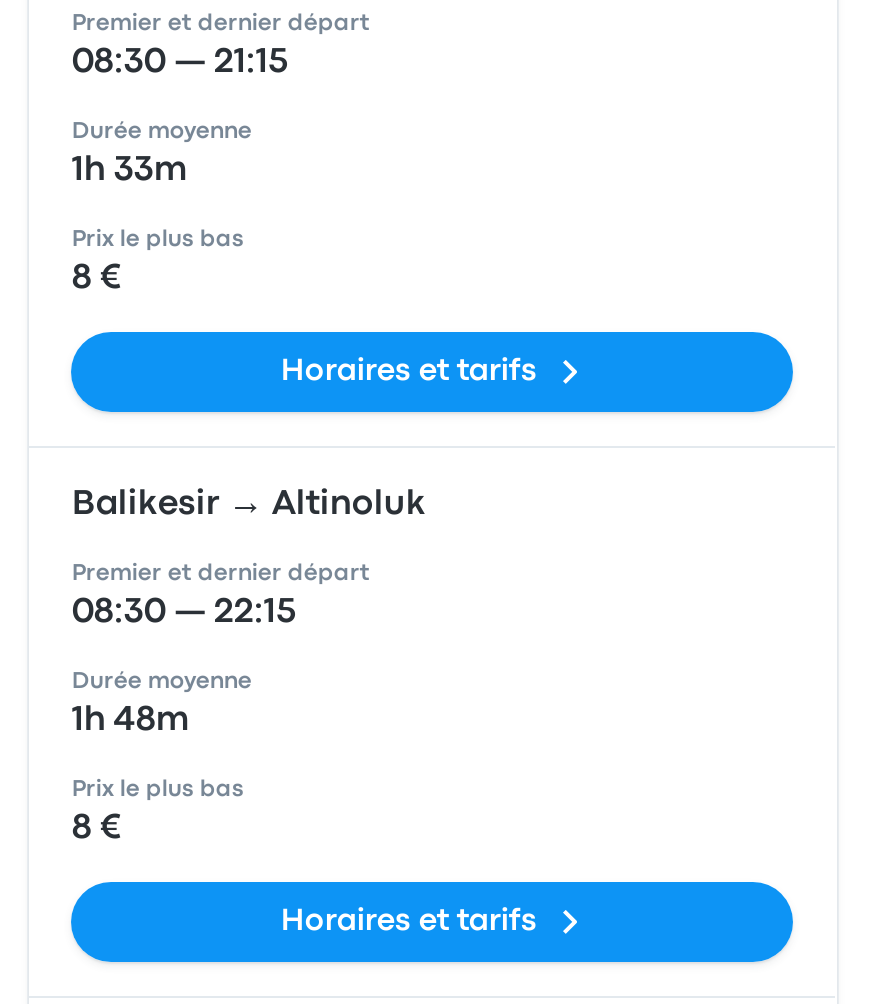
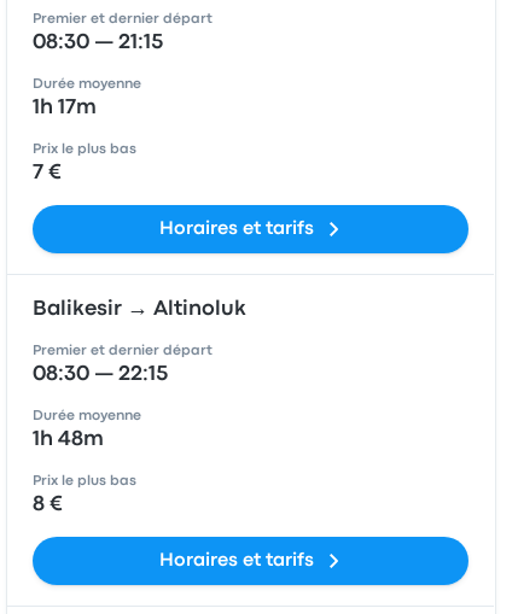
- 1h 33m
+ 1h 17m

- 8 €
+ 7 €
